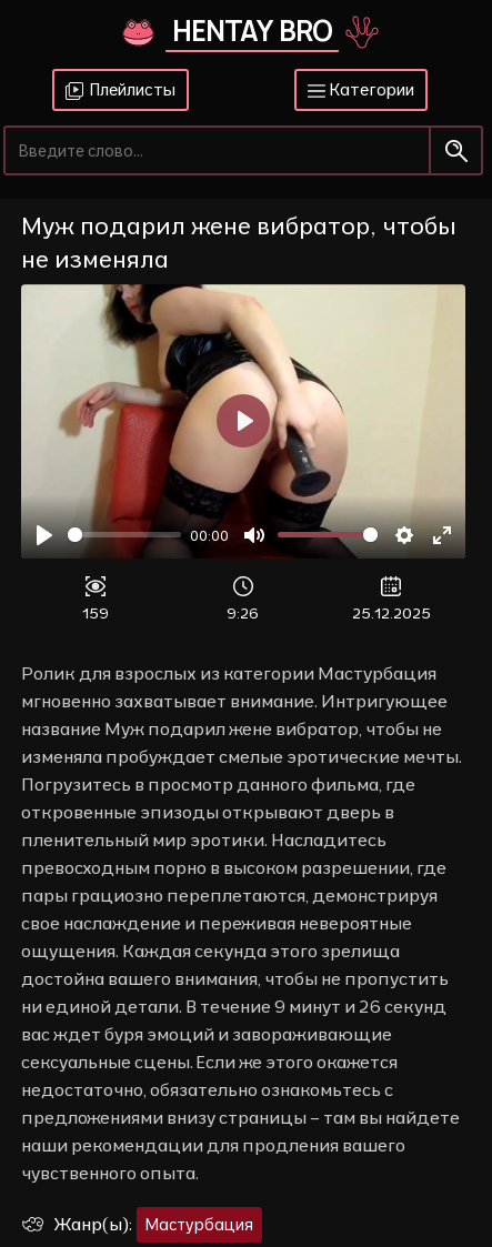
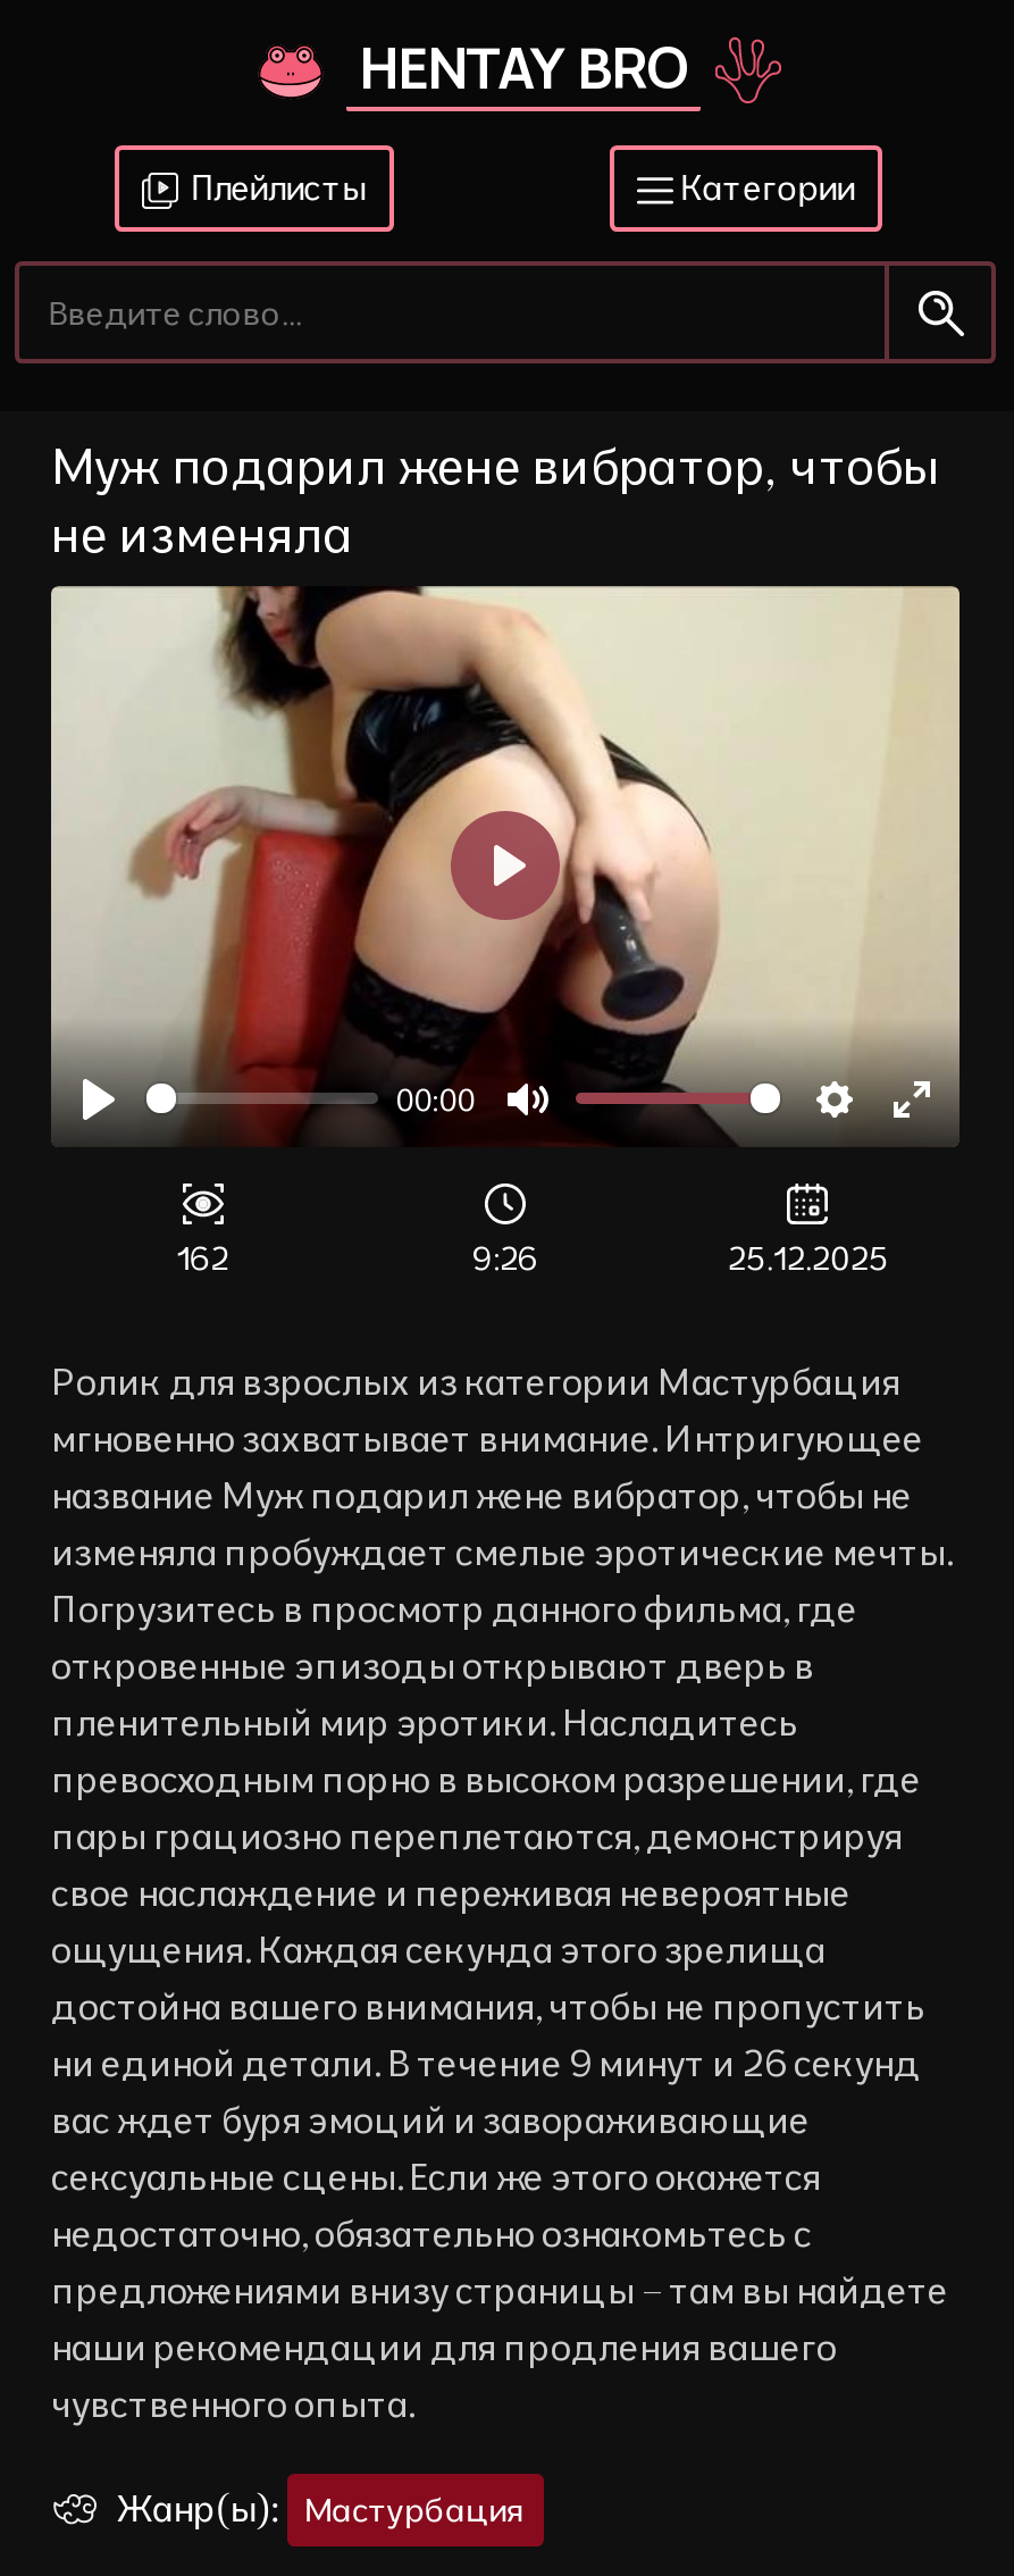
- 159
+ 162
